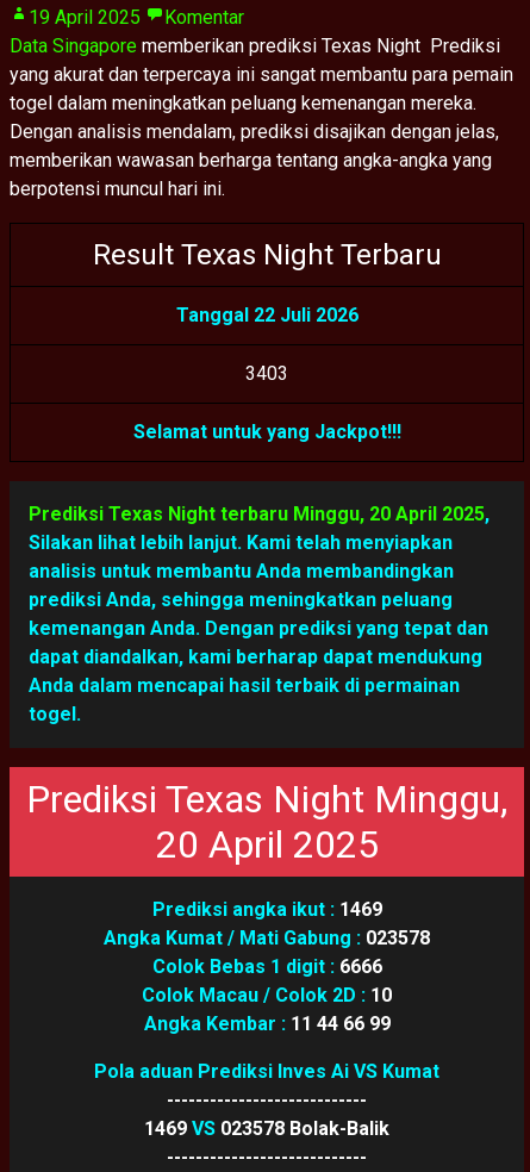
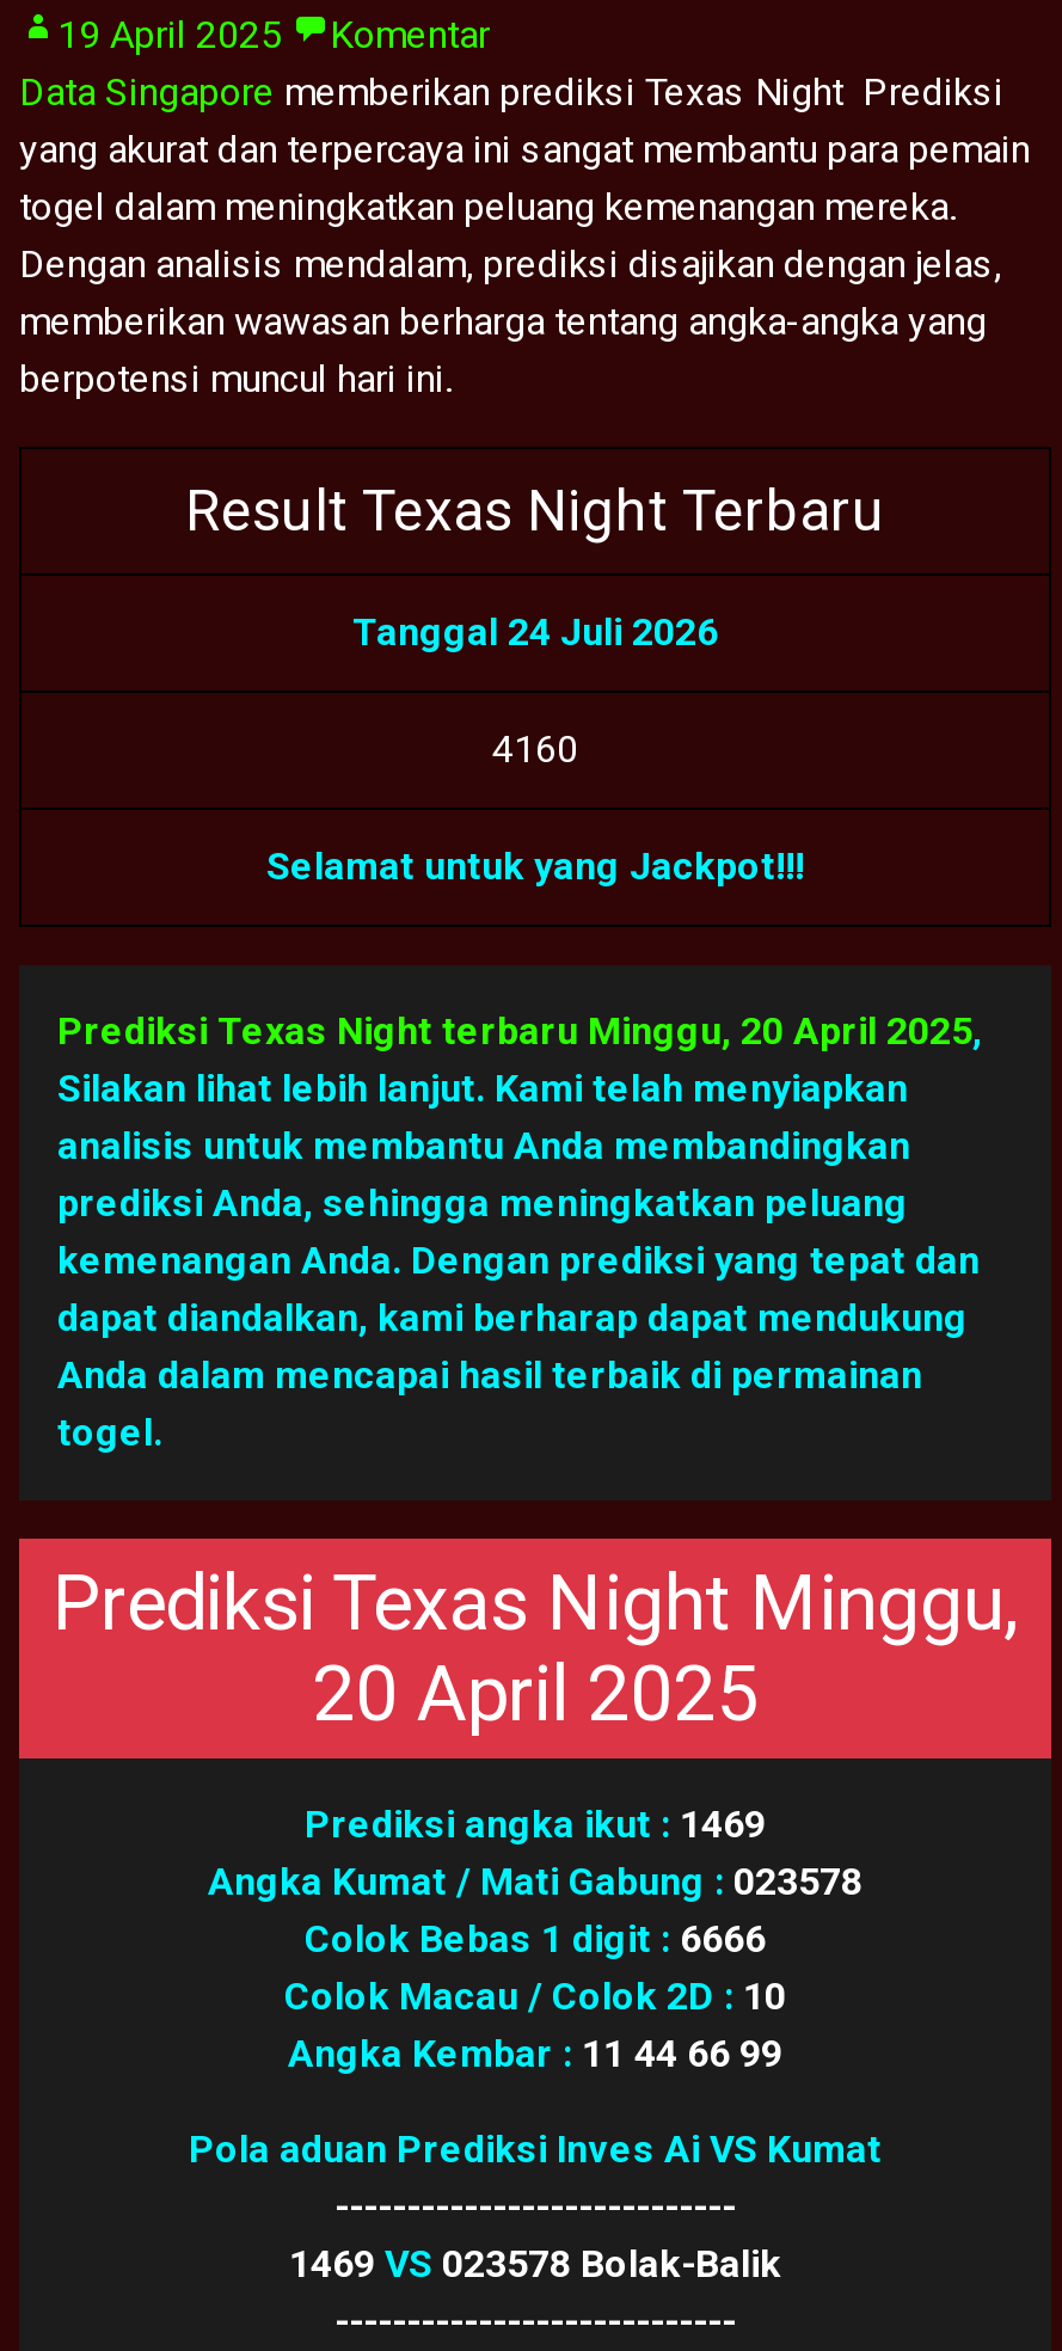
- Tanggal 22 Juli 2026
+ Tanggal 24 Juli 2026

- 34 03
+ 41 60
